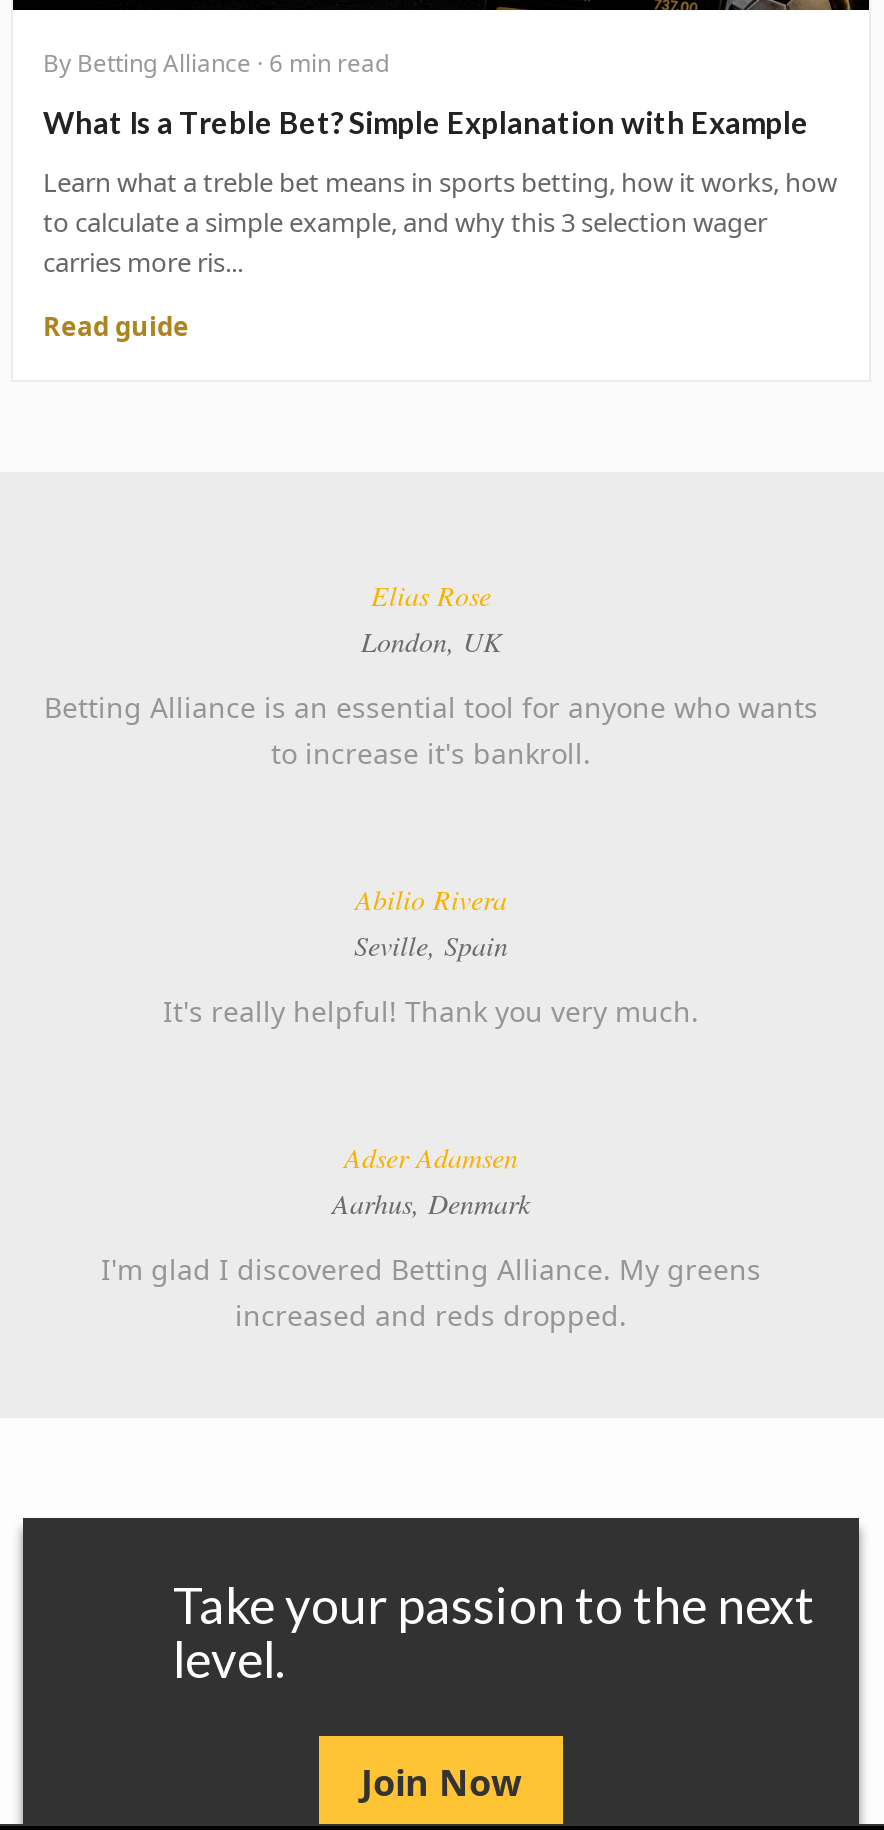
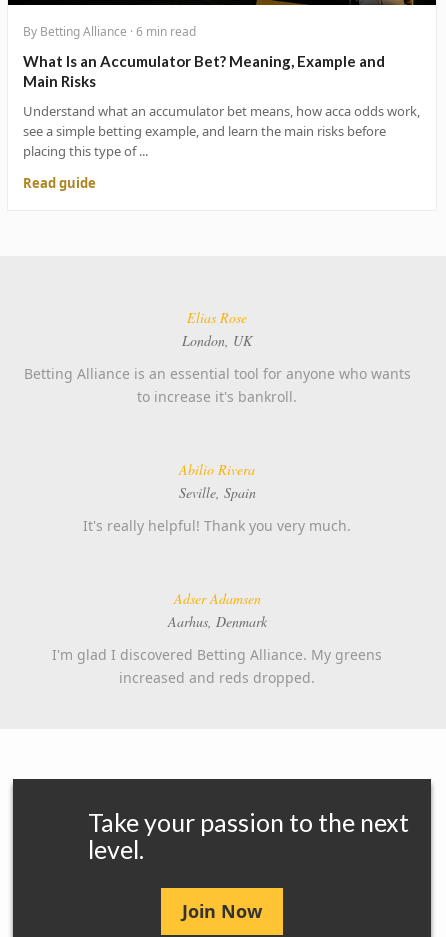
- What Is a Treble Bet? Simple Explanation with Example
+ What Is an Accumulator Bet? Meaning, Example and
+ Main Risks

- Learn what a treble bet means in sports betting, how it works, how
- to calculate a simple example, and why this 3 selection wager
- carries more ris...
+ Understand what an accumulator bet means, how acca odds work,
+ see a simple betting example, and learn the main risks before
+ placing this type of ...
